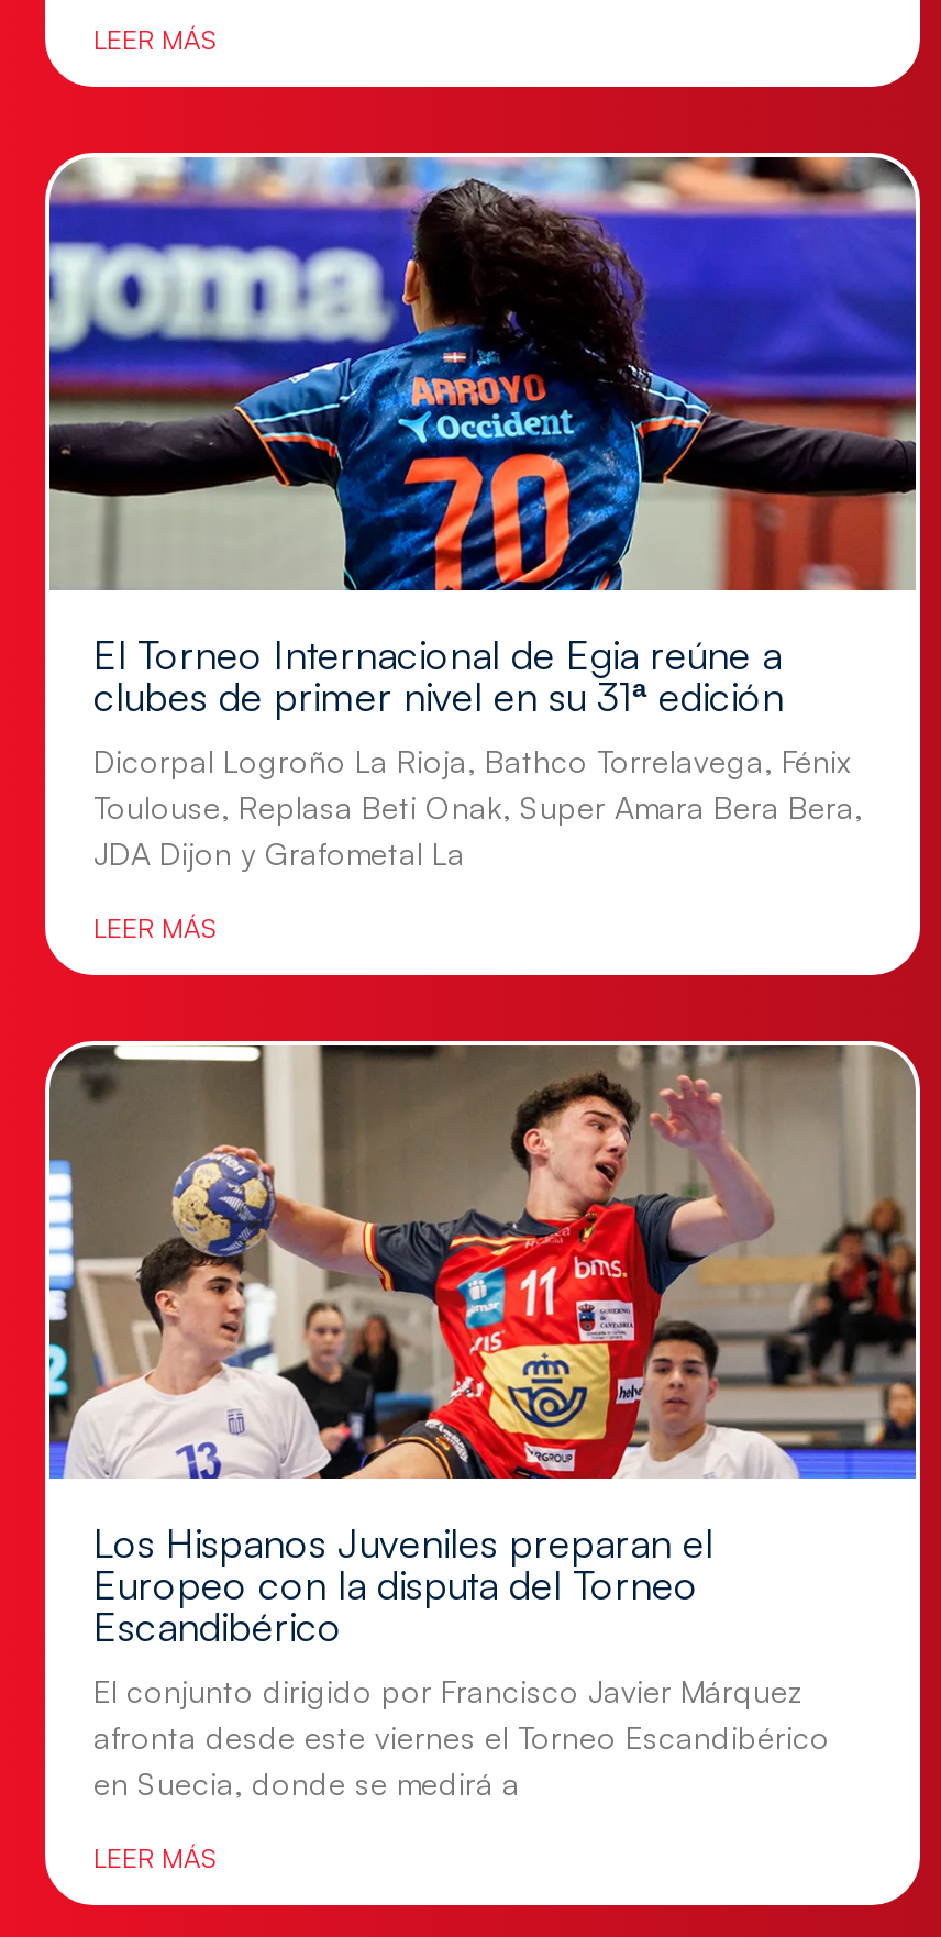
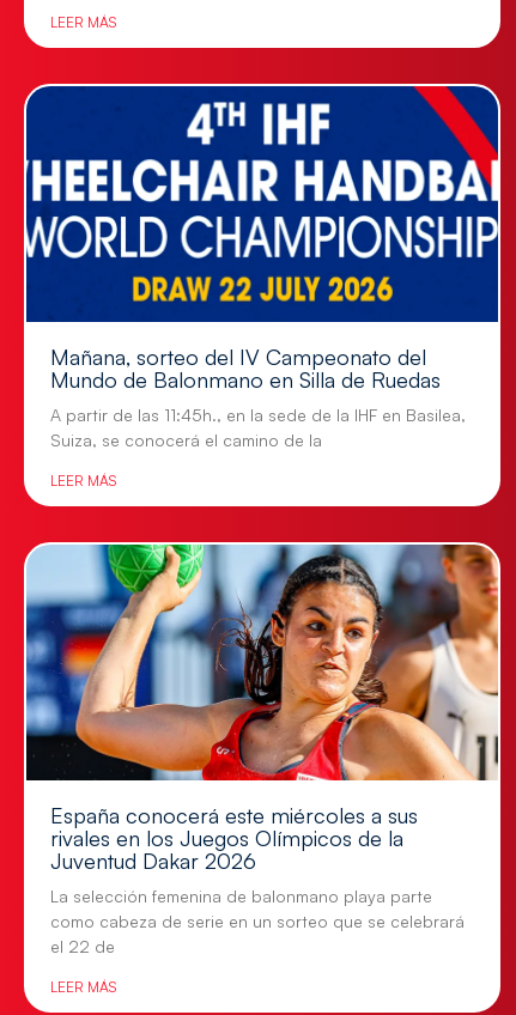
- [image]
- El Torneo Internacional de Egia reúne a
- clubes de primer nivel en su 31ª edición
+ [image]
+ Mañana, sorteo del IV Campeonato del
+ Mundo de Balonmano en Silla de Ruedas

- Dicorpal Logroño La Rioja, Bathco Torrelavega, Fénix
- Toulouse, Replasa Beti Onak, Super Amara Bera Bera,
- JDA Dijon y Grafometal La
+ A partir de las 11:45h., en la sede de la IHF en Basilea,
+ Suiza, se conocerá el camino de la

- [image]
- Los Hispanos Juveniles preparan el
- Europeo con la disputa del Torneo
- Escandibérico
+ [image]
+ España conocerá este miércoles a sus
+ rivales en los Juegos Olímpicos de la
+ Juventud Dakar 2026

- El conjunto dirigido por Francisco Javier Márquez
- afronta desde este viernes el Torneo Escandibérico
- en Suecia, donde se medirá a
+ La selección femenina de balonmano playa parte
+ como cabeza de serie en un sorteo que se celebrará
+ el 22 de
